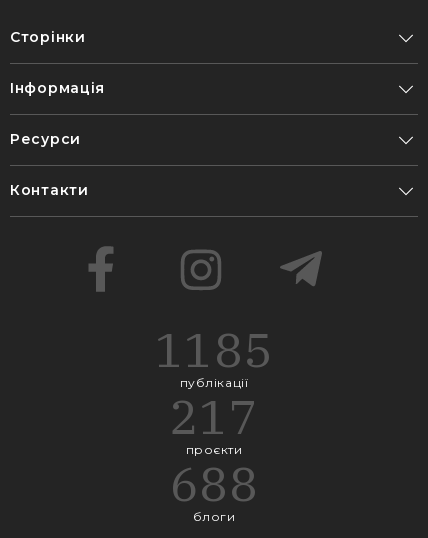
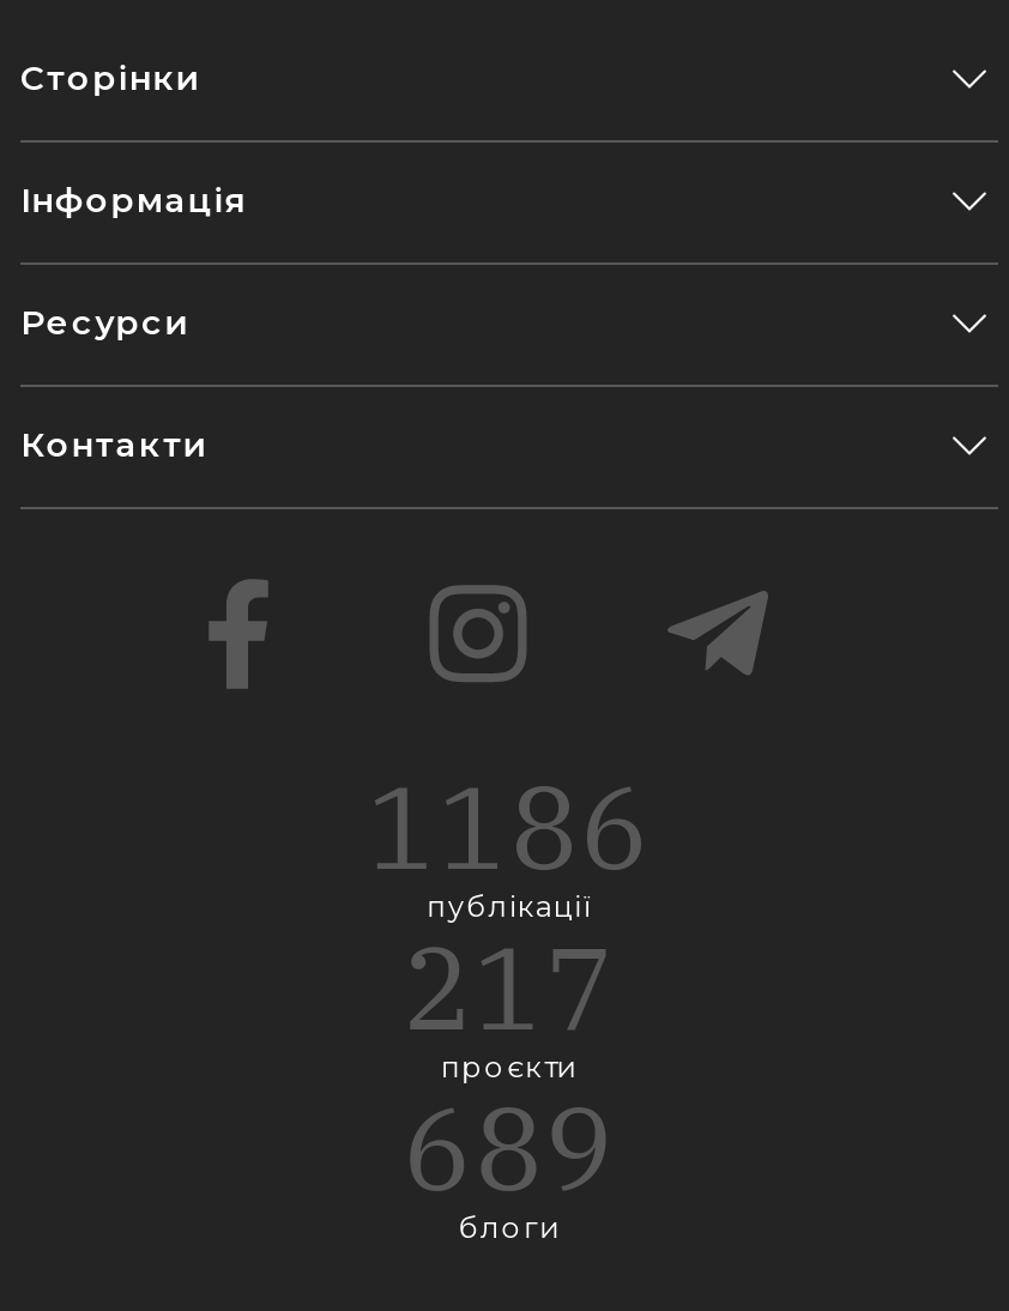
- 1185
+ 1186

- 688
+ 689
